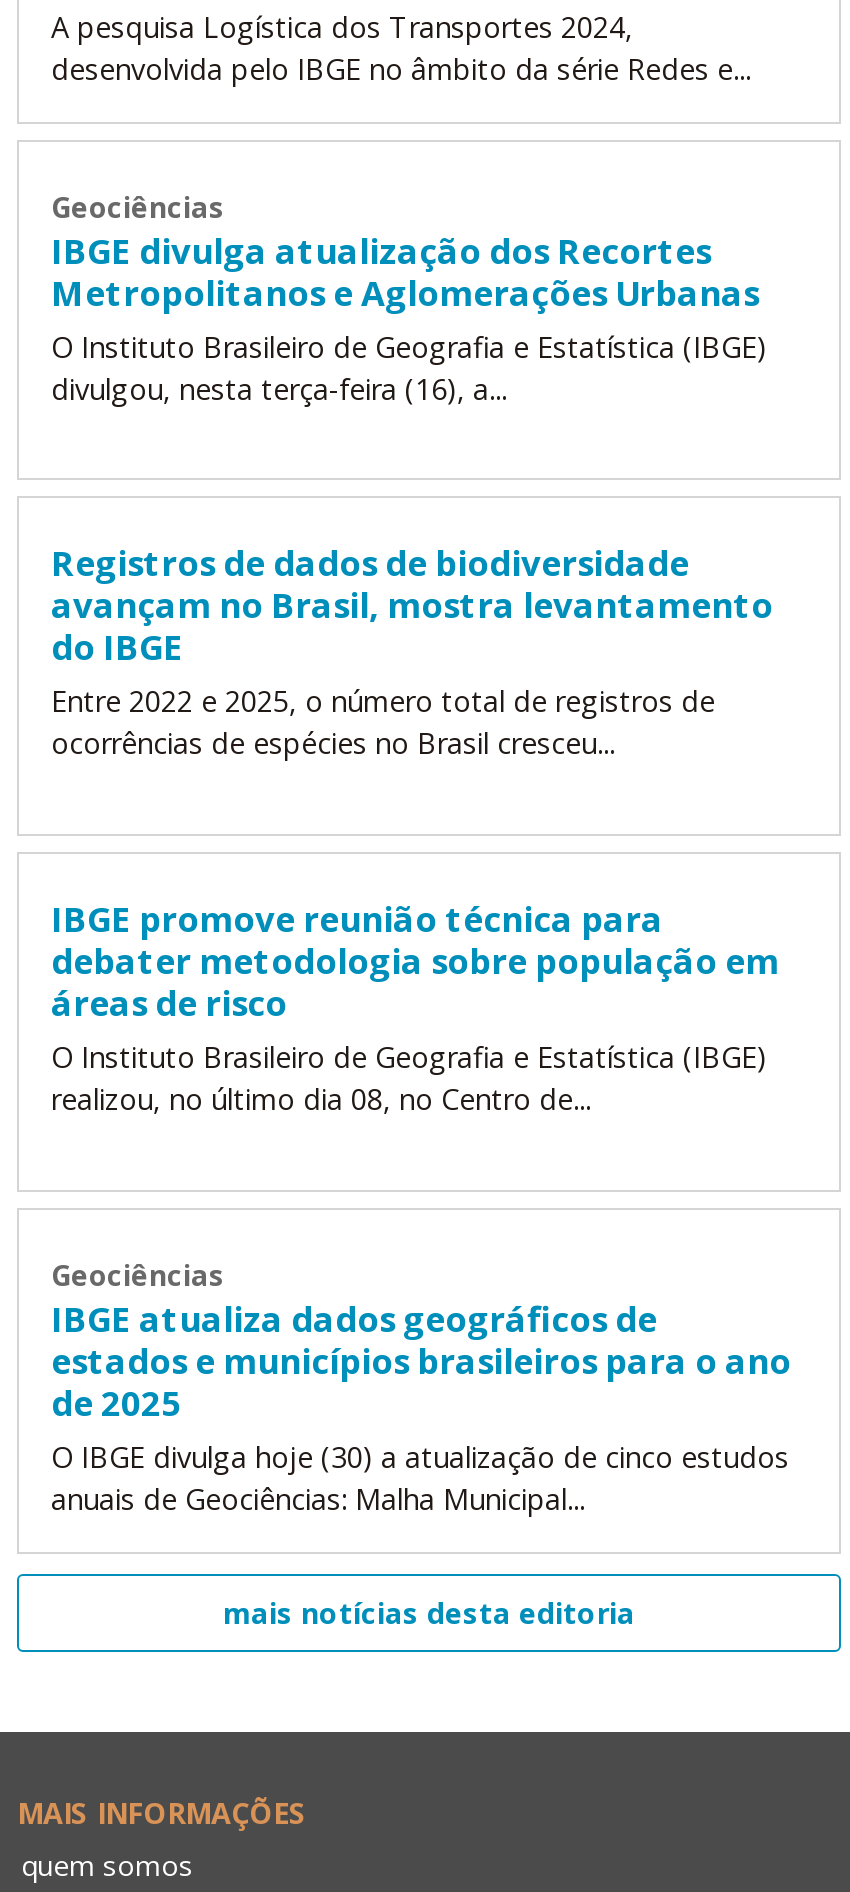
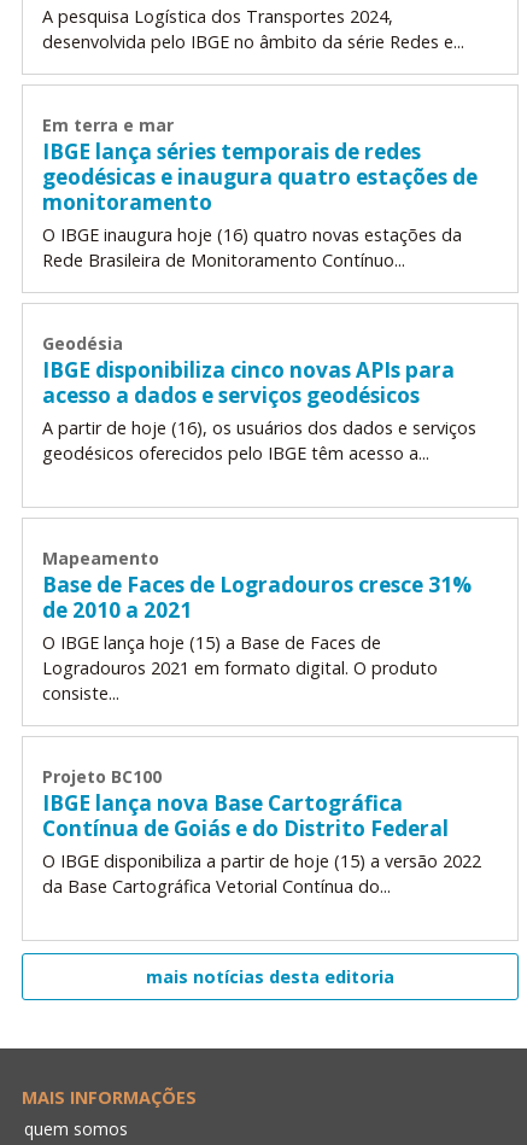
- Geociências
- IBGE divulga atualização dos Recortes
- Metropolitanos e Aglomerações Urbanas
- O Instituto Brasileiro de Geografia e Estatística (IBGE)
- divulgou, nesta terça-feira (16), a...
+ Em terra e mar
+ IBGE lança séries temporais de redes
+ geodésicas e inaugura quatro estações de
+ monitoramento
+ O IBGE inaugura hoje (16) quatro novas estações da
+ Rede Brasileira de Monitoramento Contínuo...

- Registros de dados de biodiversidade
- avançam no Brasil, mostra levantamento
- do IBGE
- Entre 2022 e 2025, o número total de registros de
- ocorrências de espécies no Brasil cresceu...
+ Geodésia
+ IBGE disponibiliza cinco novas APIs para
+ acesso a dados e serviços geodésicos
+ A partir de hoje (16), os usuários dos dados e serviços
+ geodésicos oferecidos pelo IBGE têm acesso a...

- IBGE promove reunião técnica para
- debater metodologia sobre população em
- áreas de risco
- O Instituto Brasileiro de Geografia e Estatística (IBGE)
- realizou, no último dia 08, no Centro de...
+ Mapeamento
+ Base de Faces de Logradouros cresce 31%
+ de 2010 a 2021
+ O IBGE lança hoje (15) a Base de Faces de
+ Logradouros 2021 em formato digital. O produto
+ consiste...

- Geociências
- IBGE atualiza dados geográficos de
- estados e municípios brasileiros para o ano
- de 2025
- O IBGE divulga hoje (30) a atualização de cinco estudos
- anuais de Geociências: Malha Municipal...
+ Projeto BC100
+ IBGE lança nova Base Cartográfica
+ Contínua de Goiás e do Distrito Federal
+ O IBGE disponibiliza a partir de hoje (15) a versão 2022
+ da Base Cartográfica Vetorial Contínua do...
